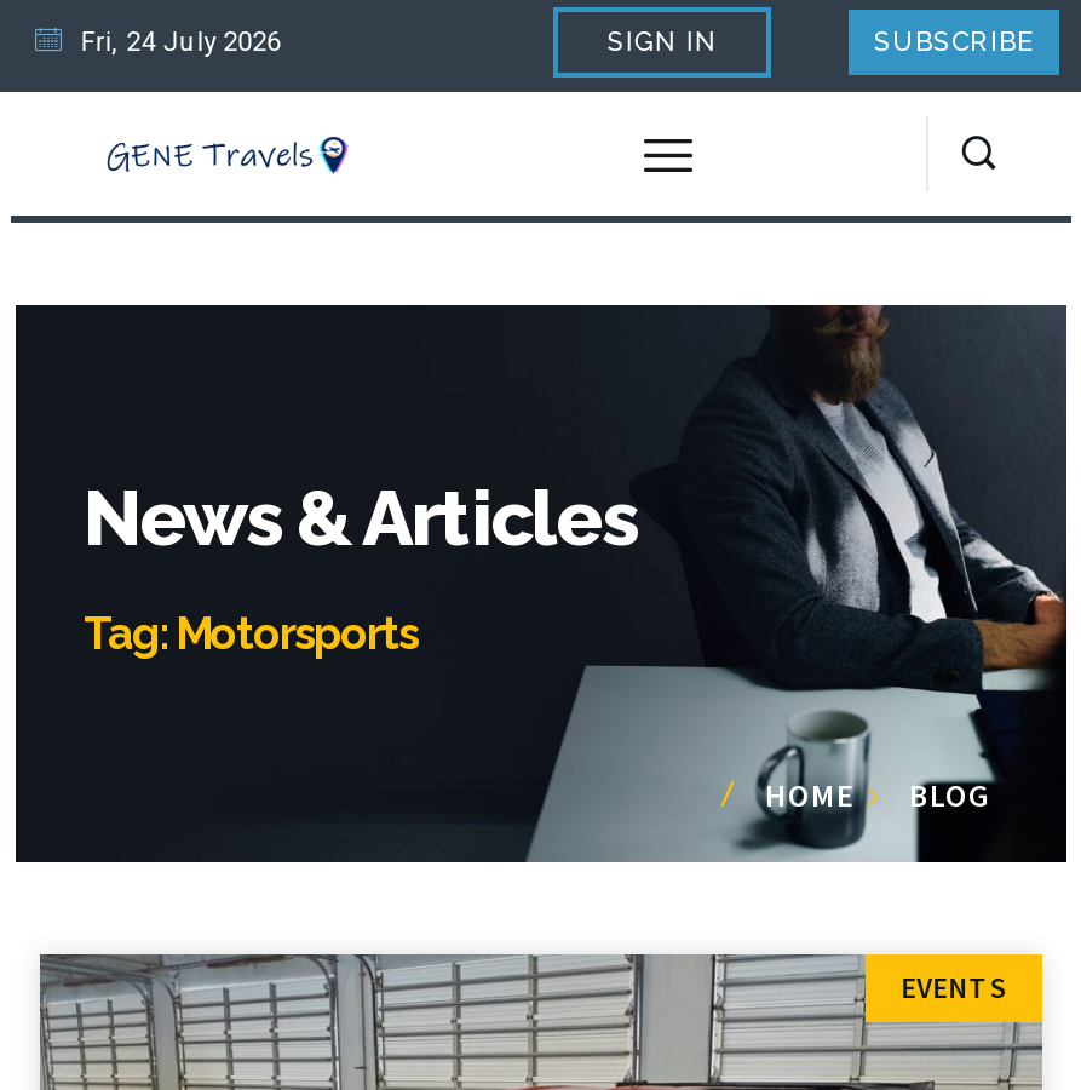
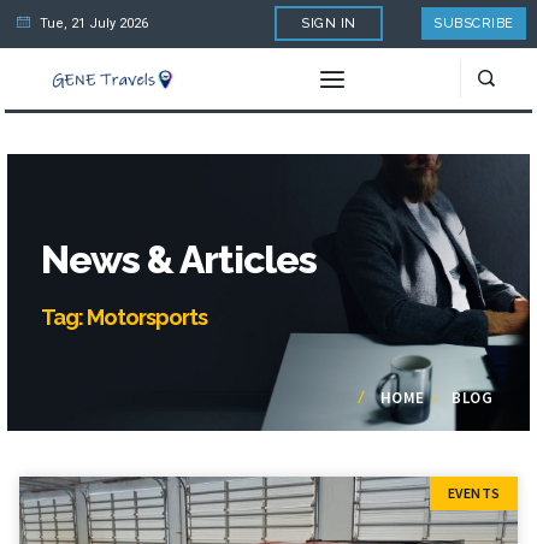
- Fri, 24 July 2026
+ Tue, 21 July 2026
